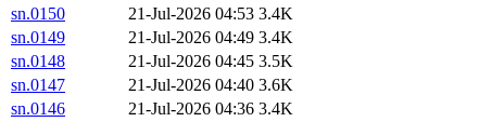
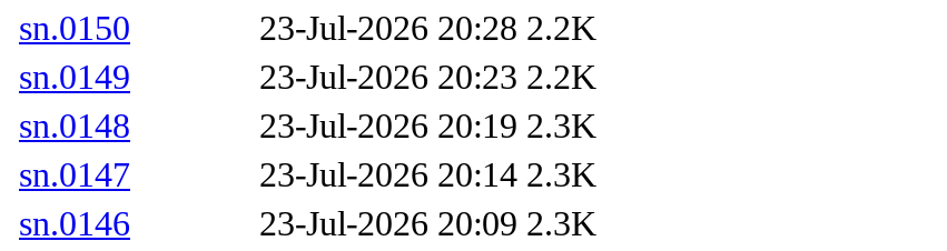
- 21-Jul-2026 04:53 3.4K
+ 23-Jul-2026 20:28 2.2K

- 21-Jul-2026 04:49 3.4K
+ 23-Jul-2026 20:23 2.2K

- 21-Jul-2026 04:45 3.5K
+ 23-Jul-2026 20:19 2.3K

- 21-Jul-2026 04:40 3.6K
+ 23-Jul-2026 20:14 2.3K

- 21-Jul-2026 04:36 3.4K
+ 23-Jul-2026 20:09 2.3K
